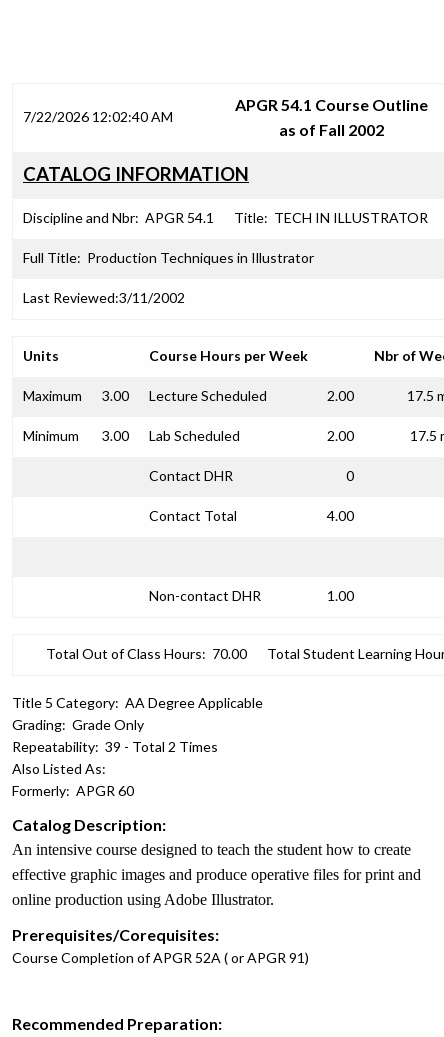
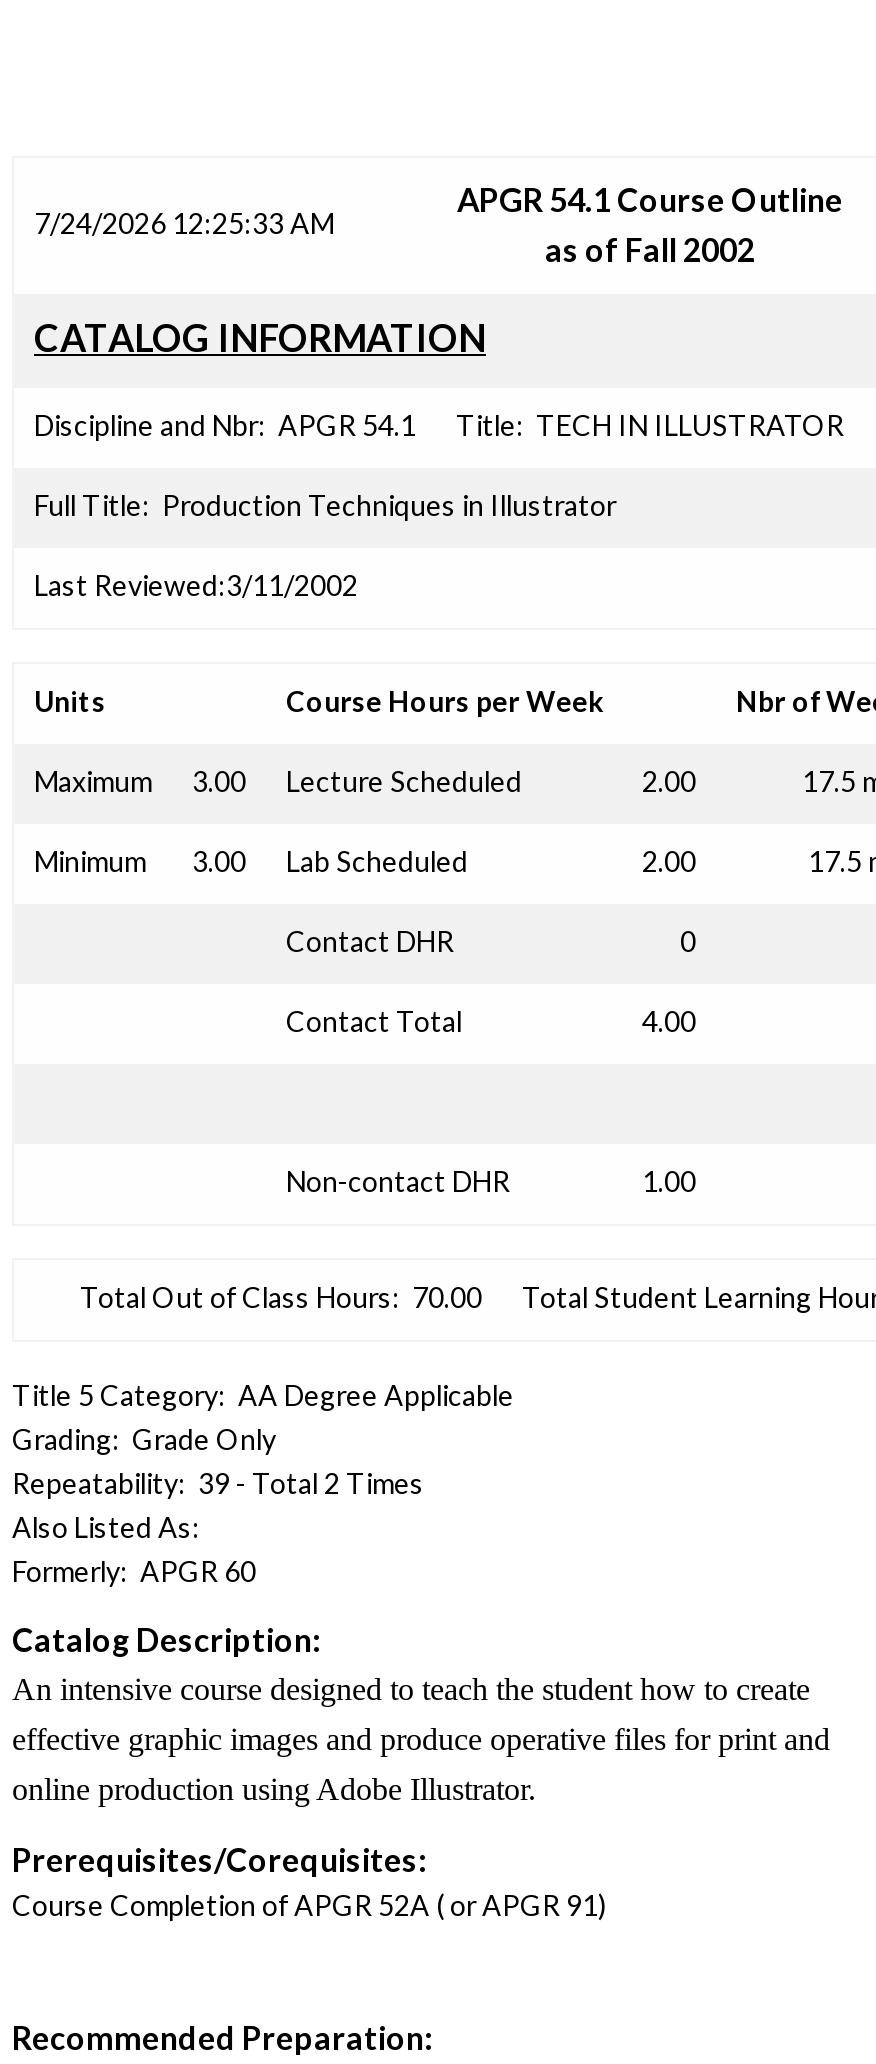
- 7/22/2026 12:02:40 AM
+ 7/24/2026 12:25:33 AM
